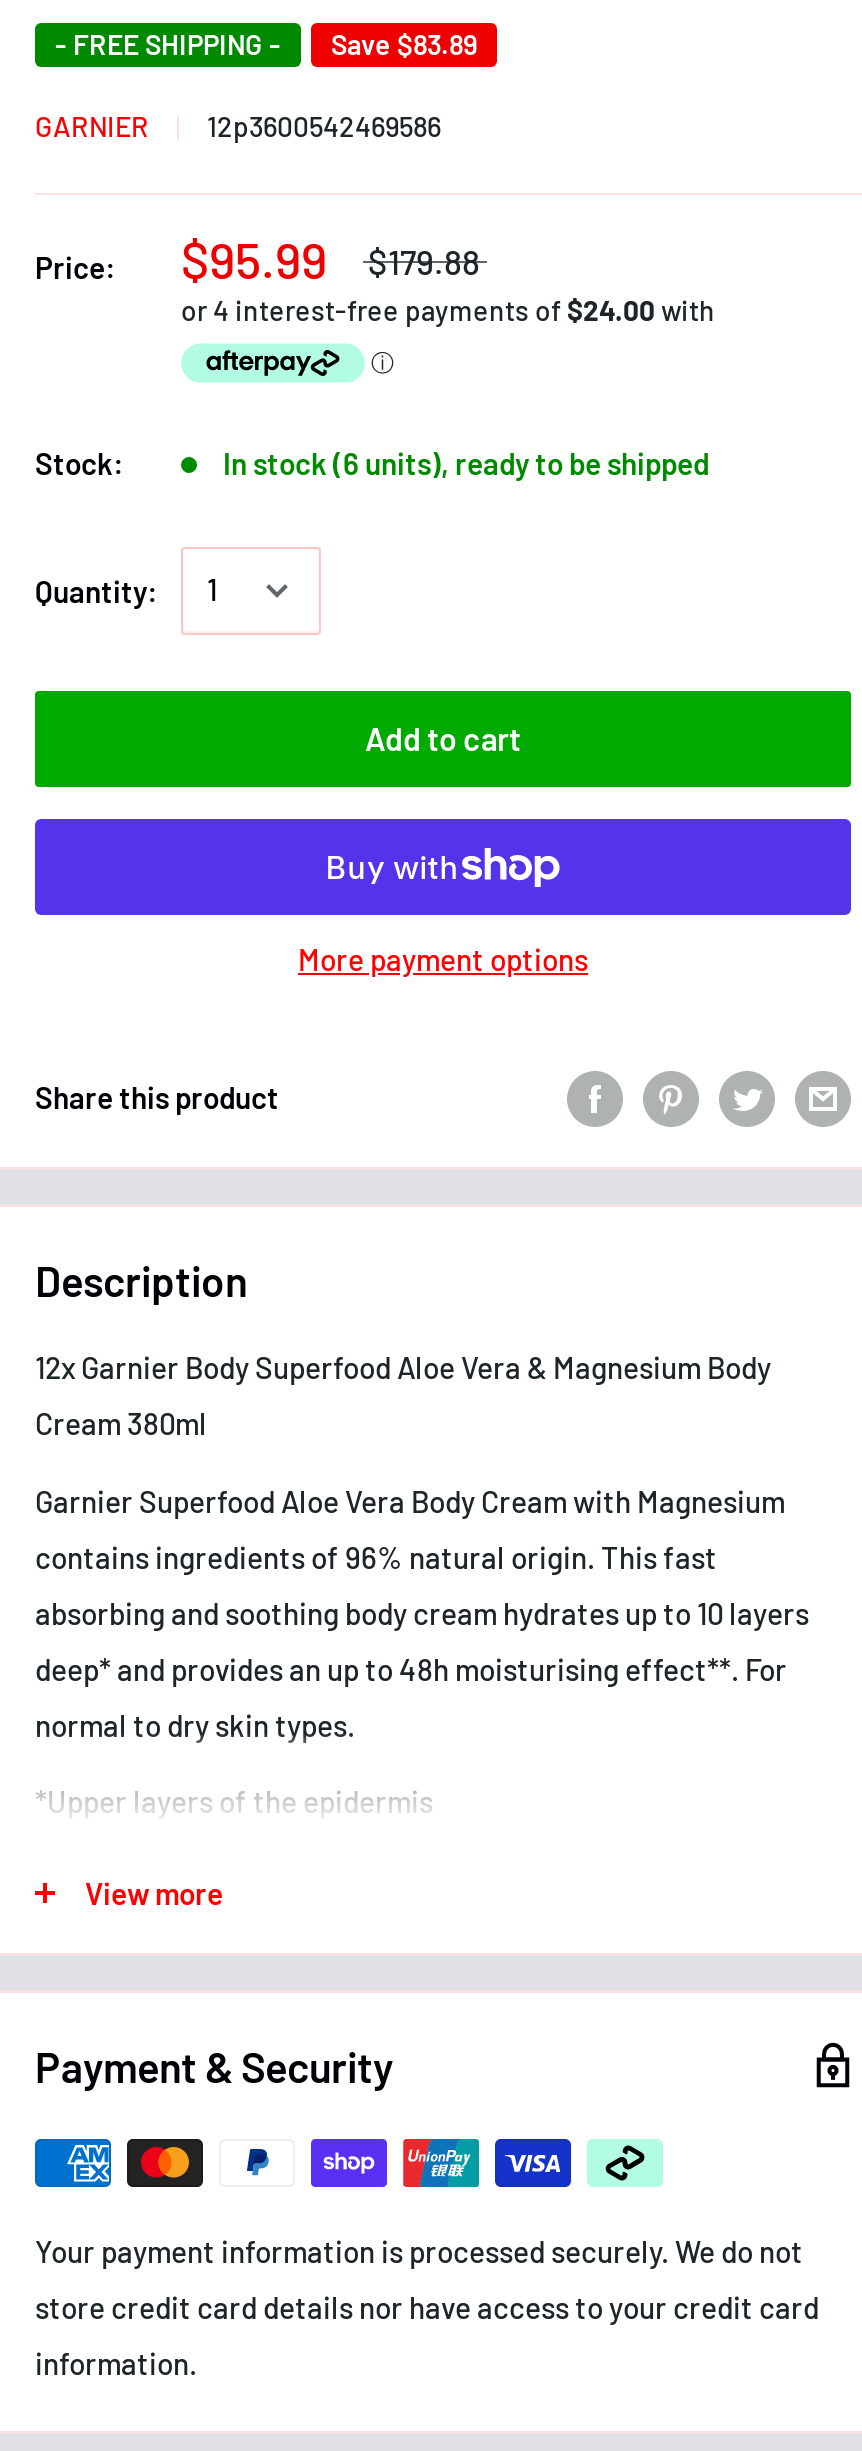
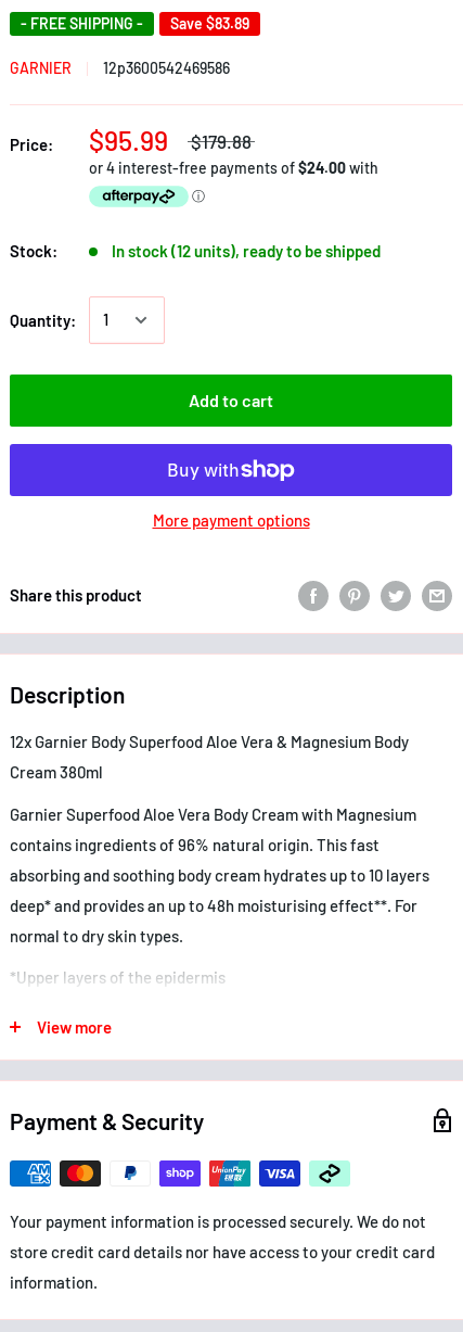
- In stock (6 units), ready to be shipped
+ In stock (12 units), ready to be shipped
